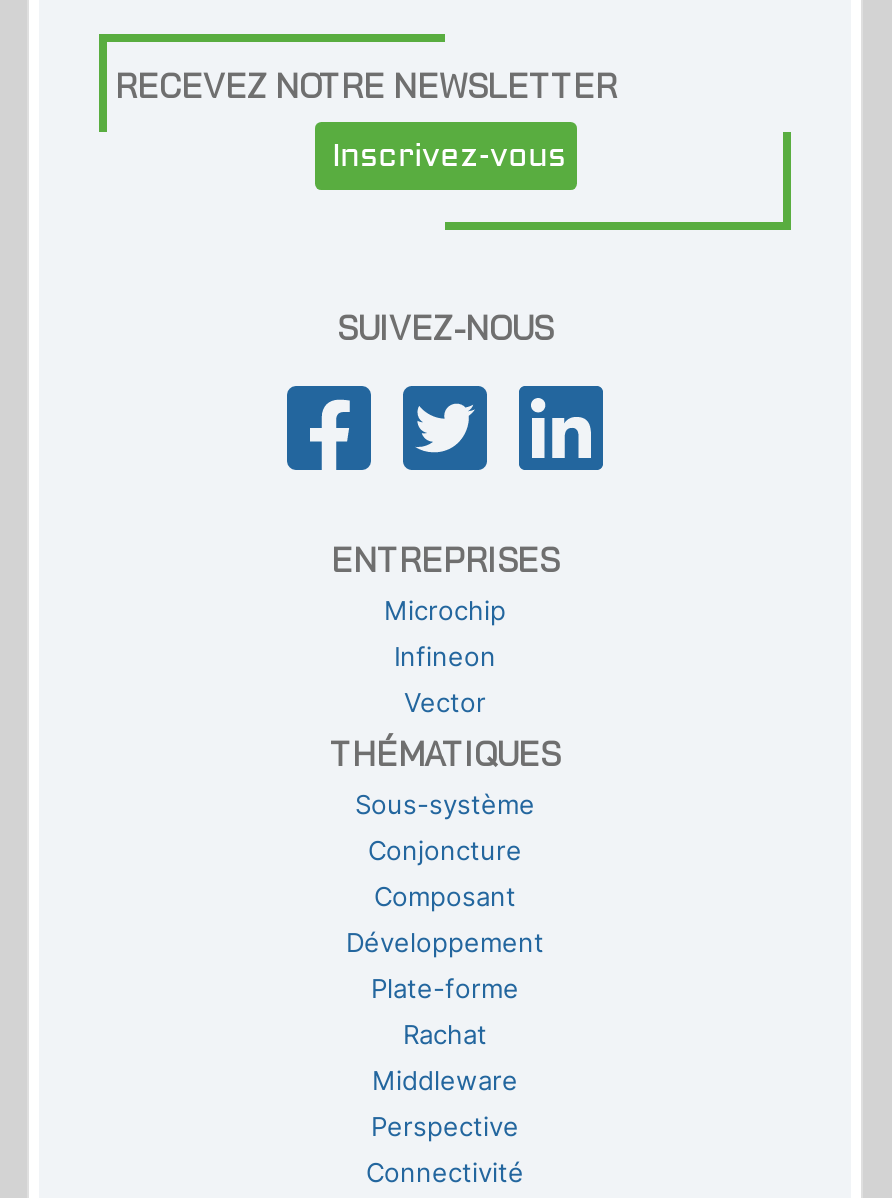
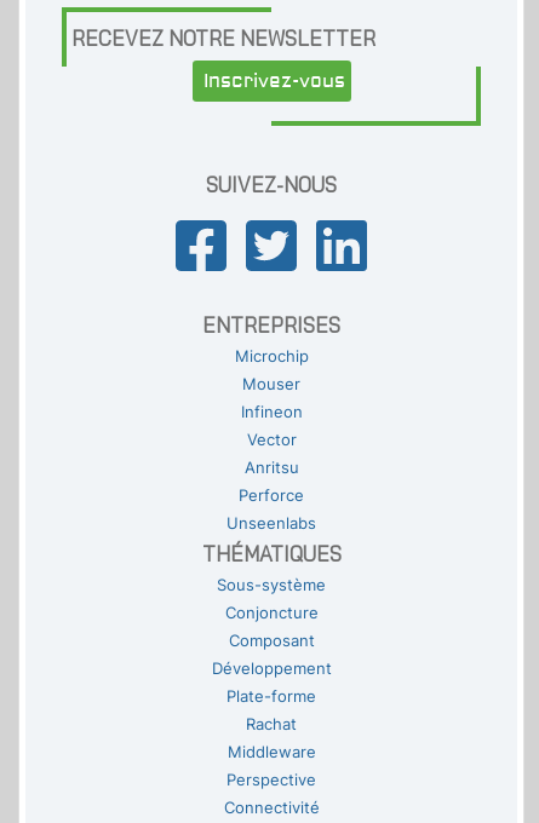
+ Mouser

+ Anritsu
+ Perforce
+ Unseenlabs
